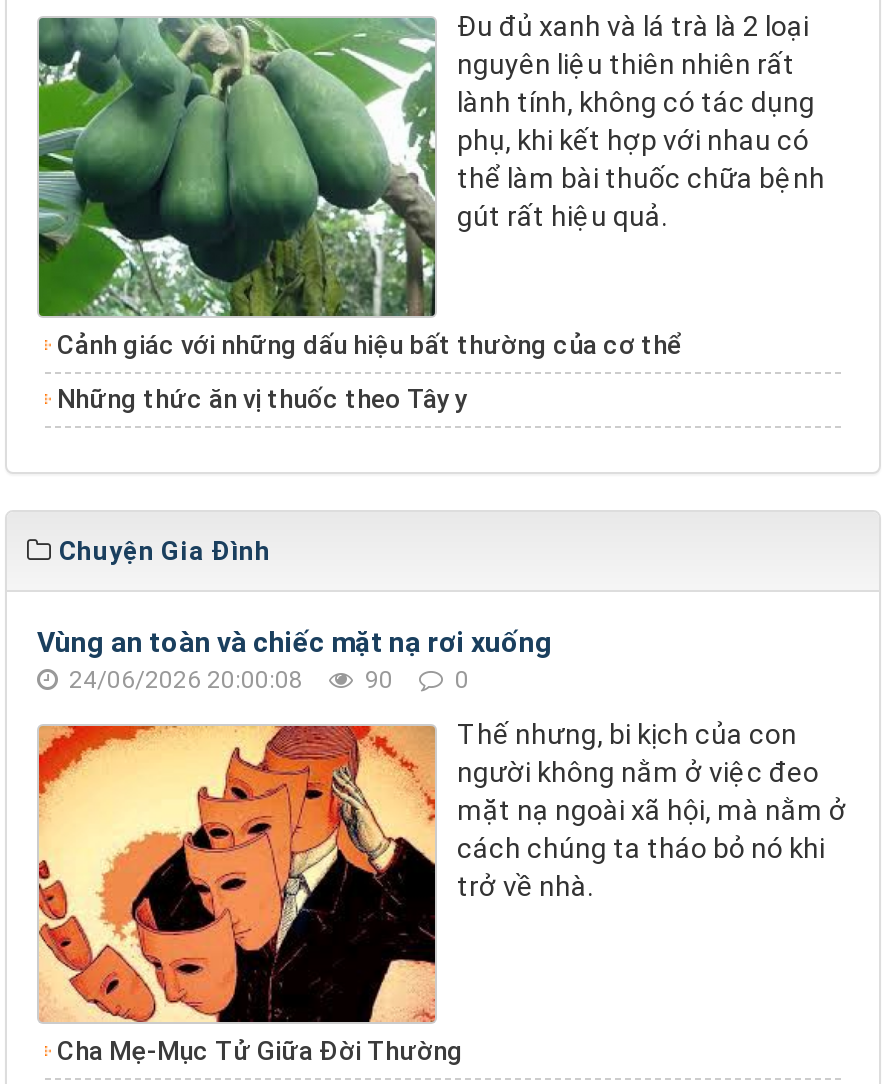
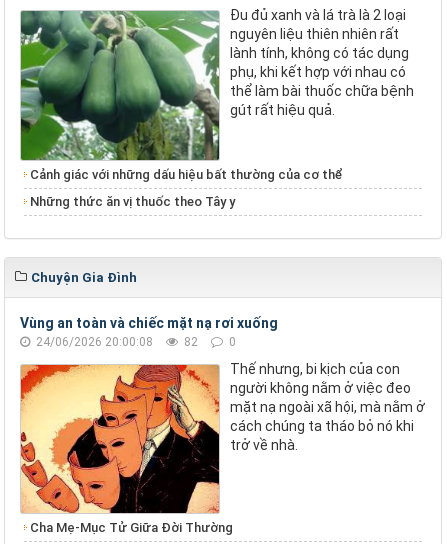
- 24/06/2026 20:00:08 90 0
+ 24/06/2026 20:00:08 82 0
